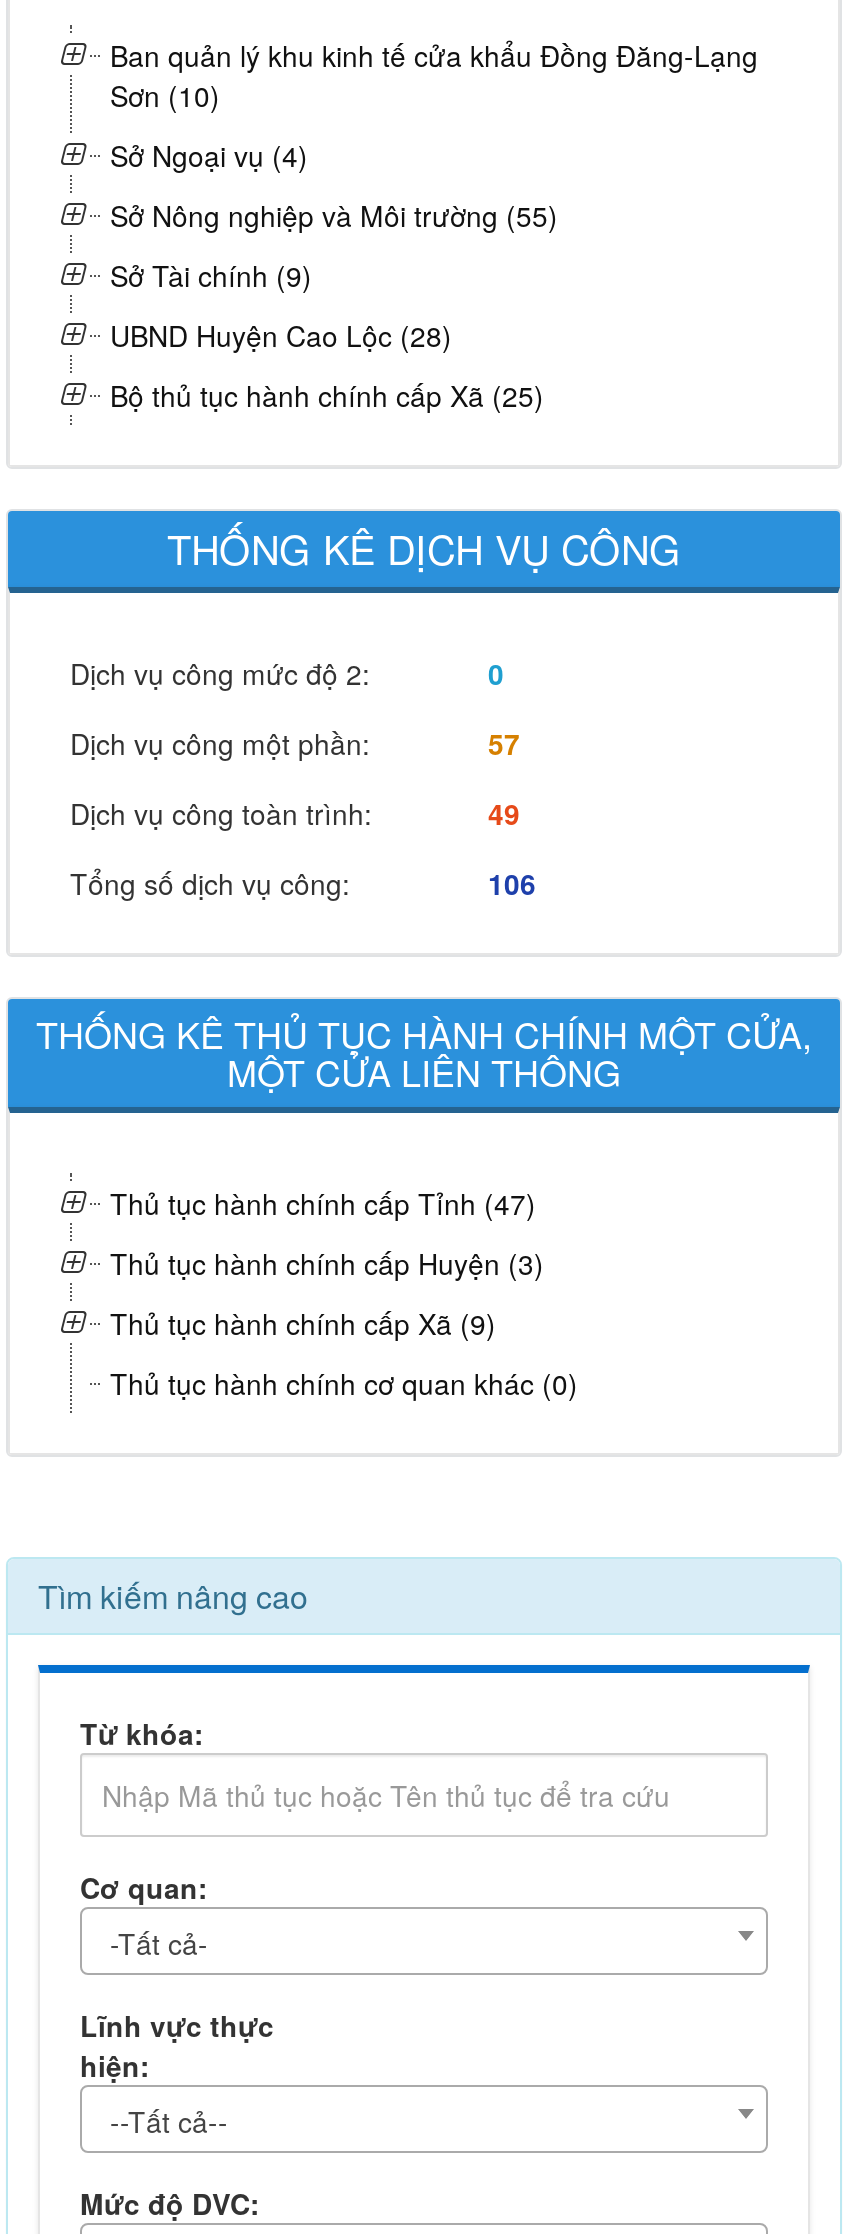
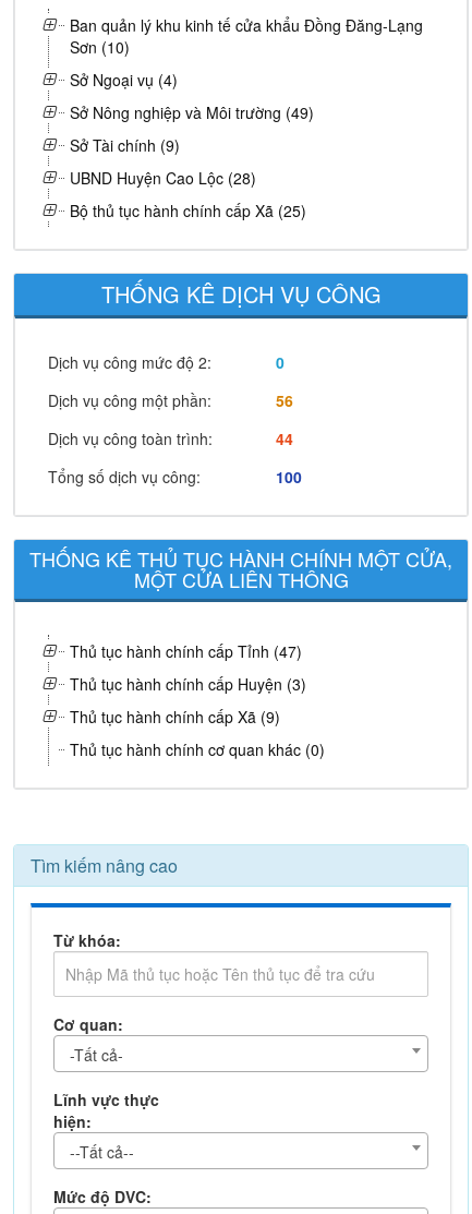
- Sở Nông nghiệp và Môi trường (55)
+ Sở Nông nghiệp và Môi trường (49)

- 57
+ 56

- 49
+ 44

- 106
+ 100
